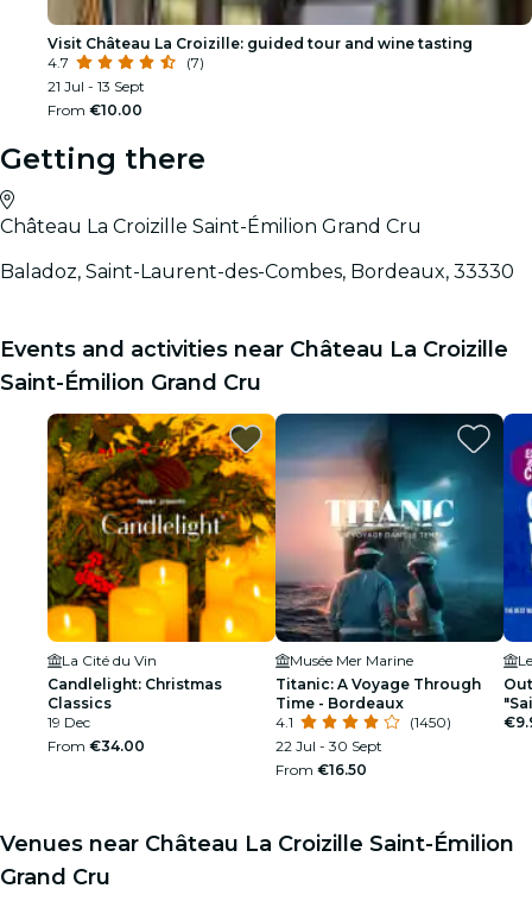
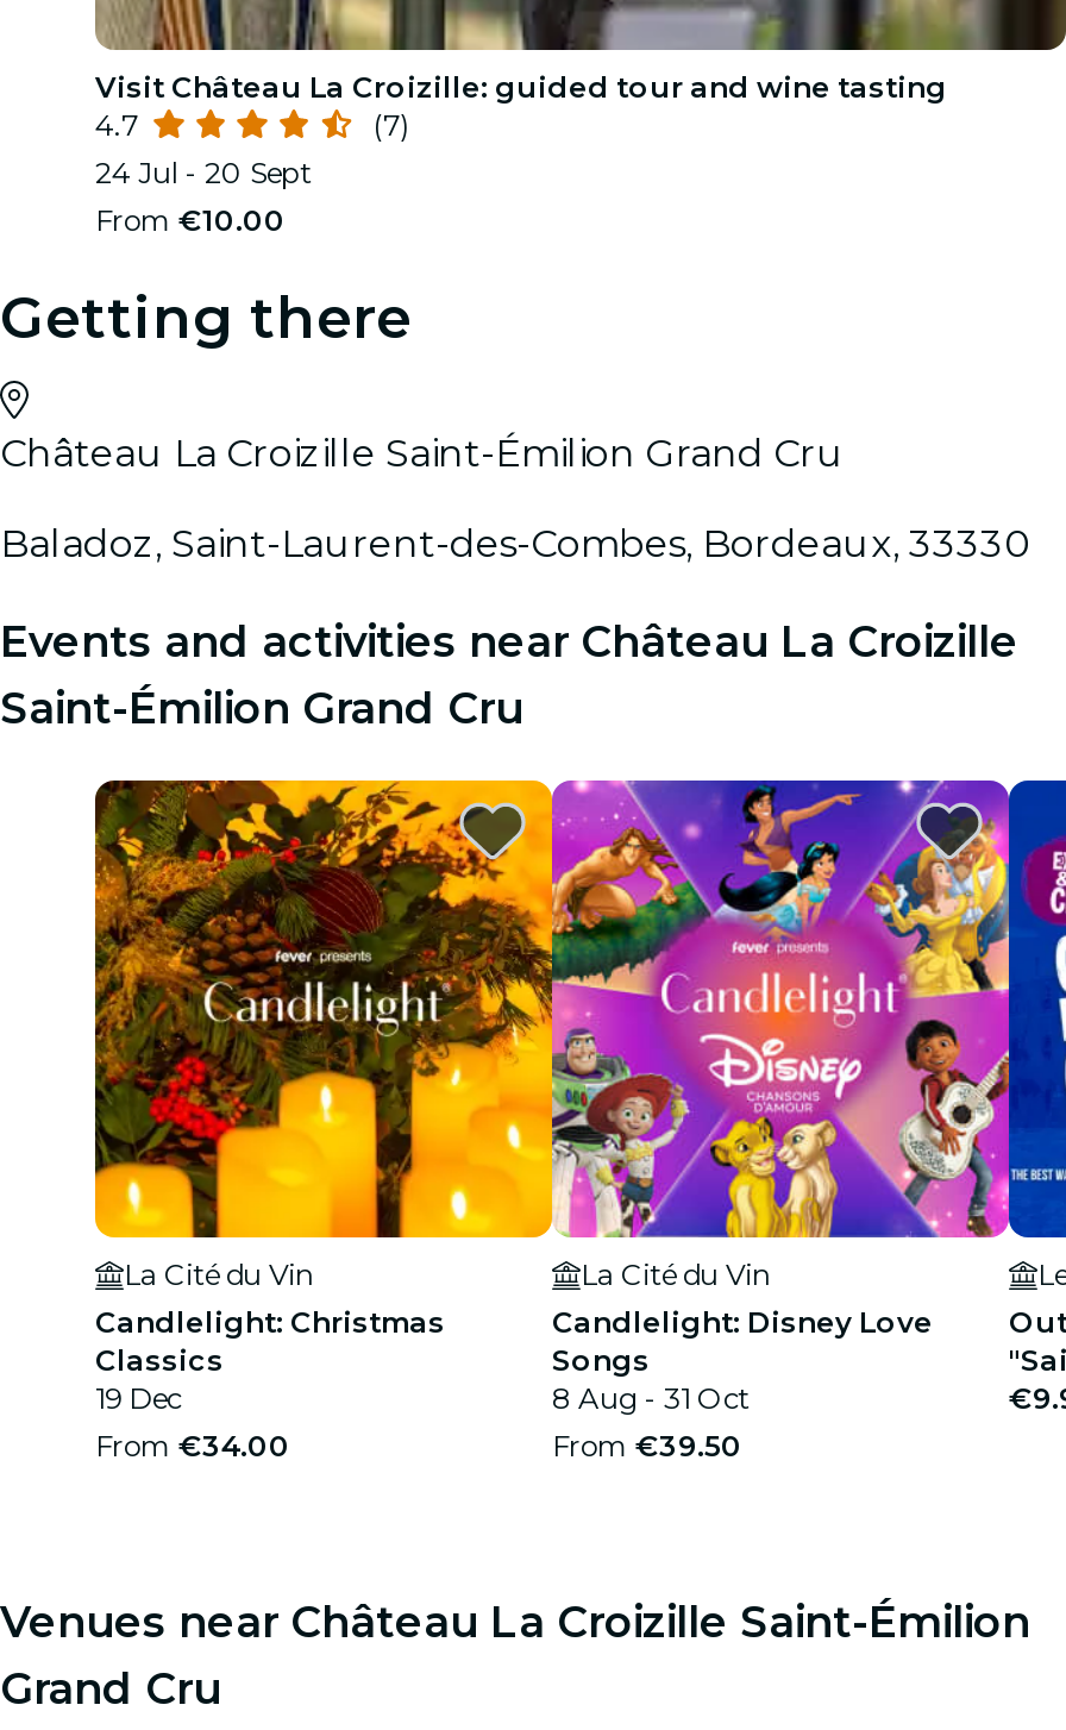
- 21 Jul - 13 Sept
+ 24 Jul - 20 Sept

- [image]
- Musée Mer Marine
- Titanic: A Voyage Through
- Time - Bordeaux
- 4.1
- (1450)
- 22 Jul - 30 Sept
- From €16.50
+ [image]
+ La Cité du Vin
+ Candlelight: Disney Love
+ Songs
+ 8 Aug - 31 Oct
+ From €39.50
